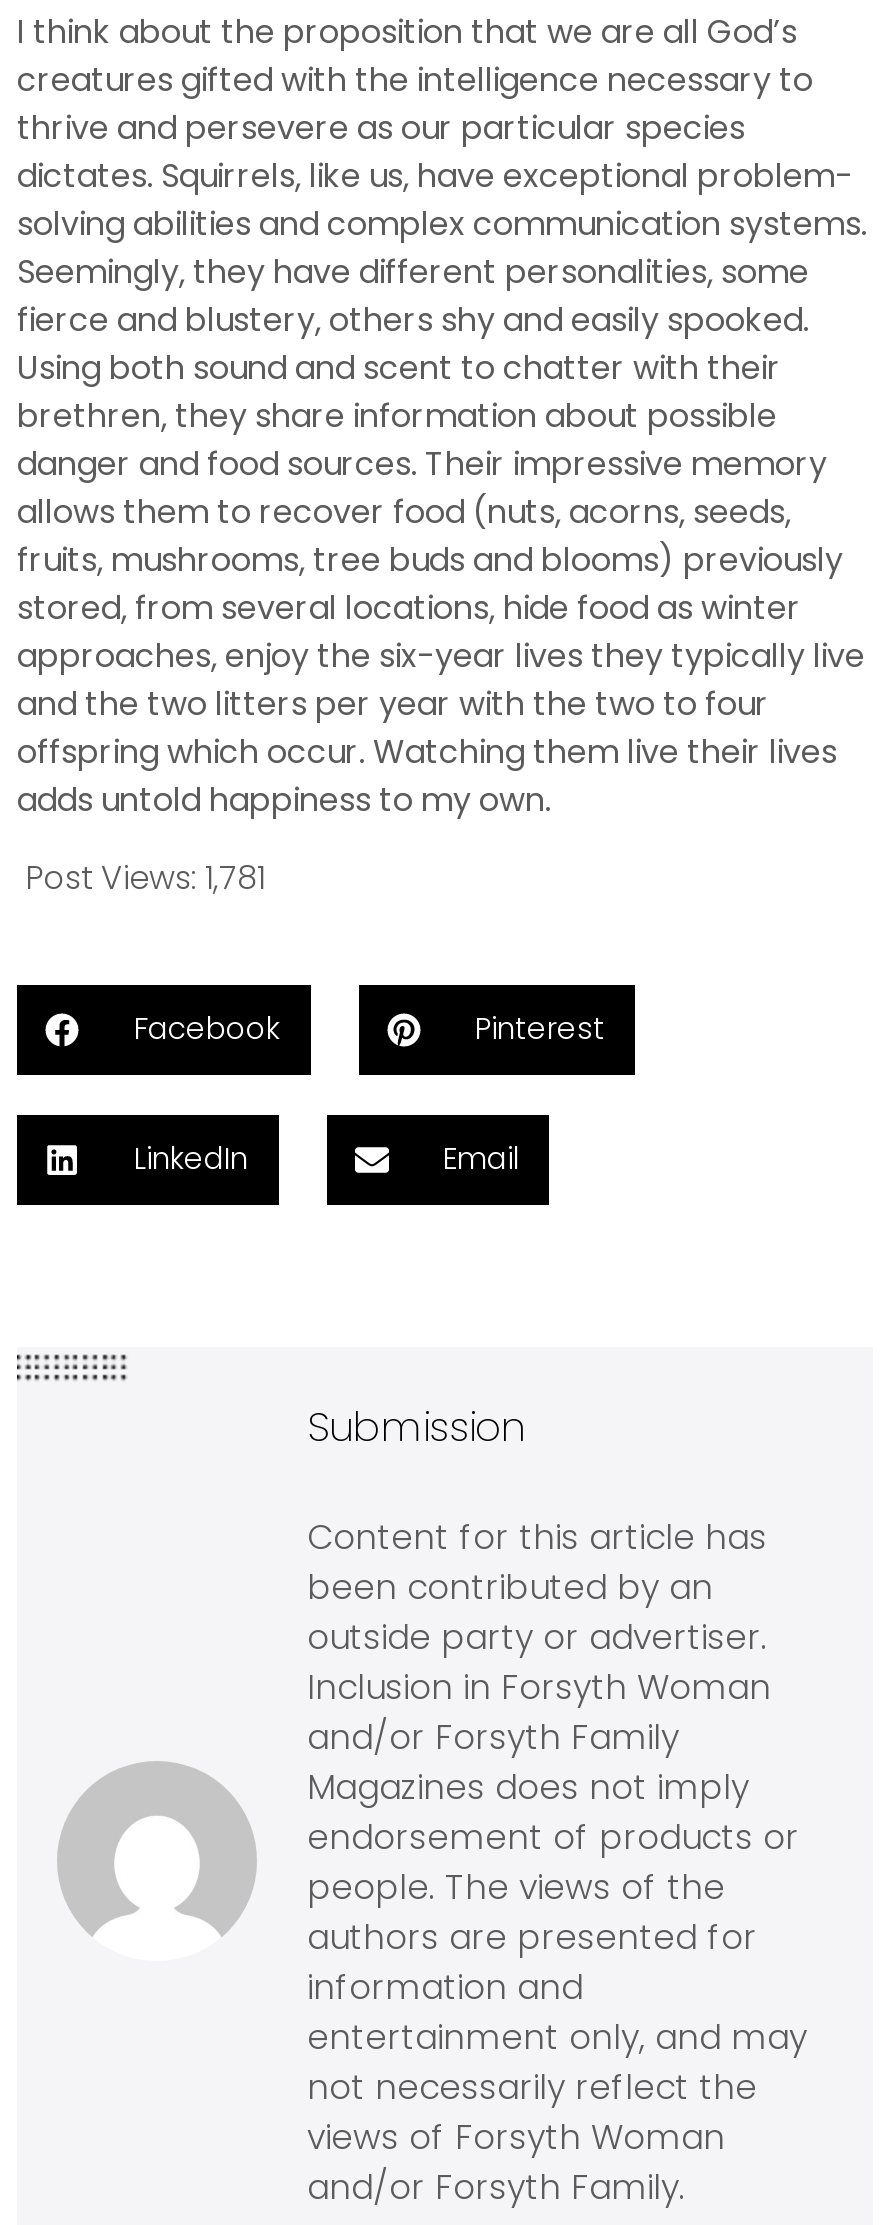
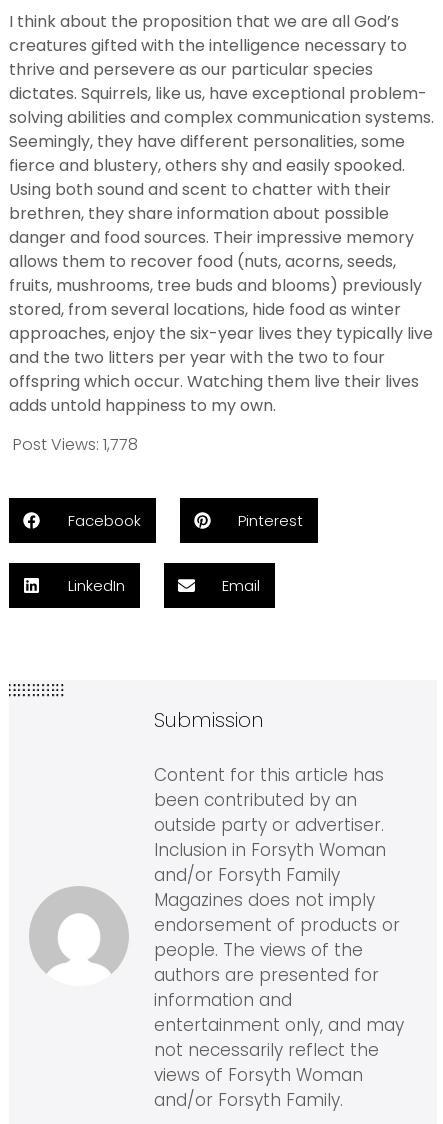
- Post Views: 1,781
+ Post Views: 1,778
